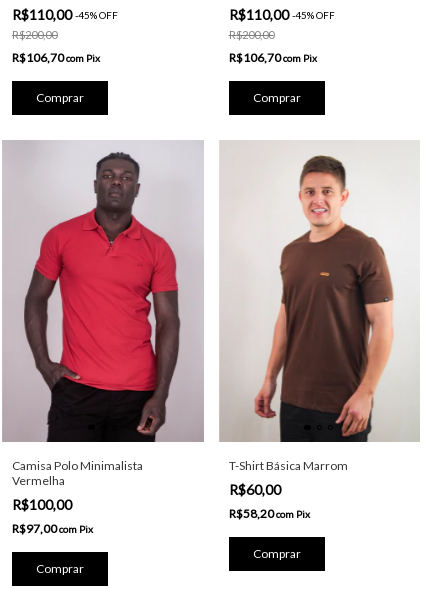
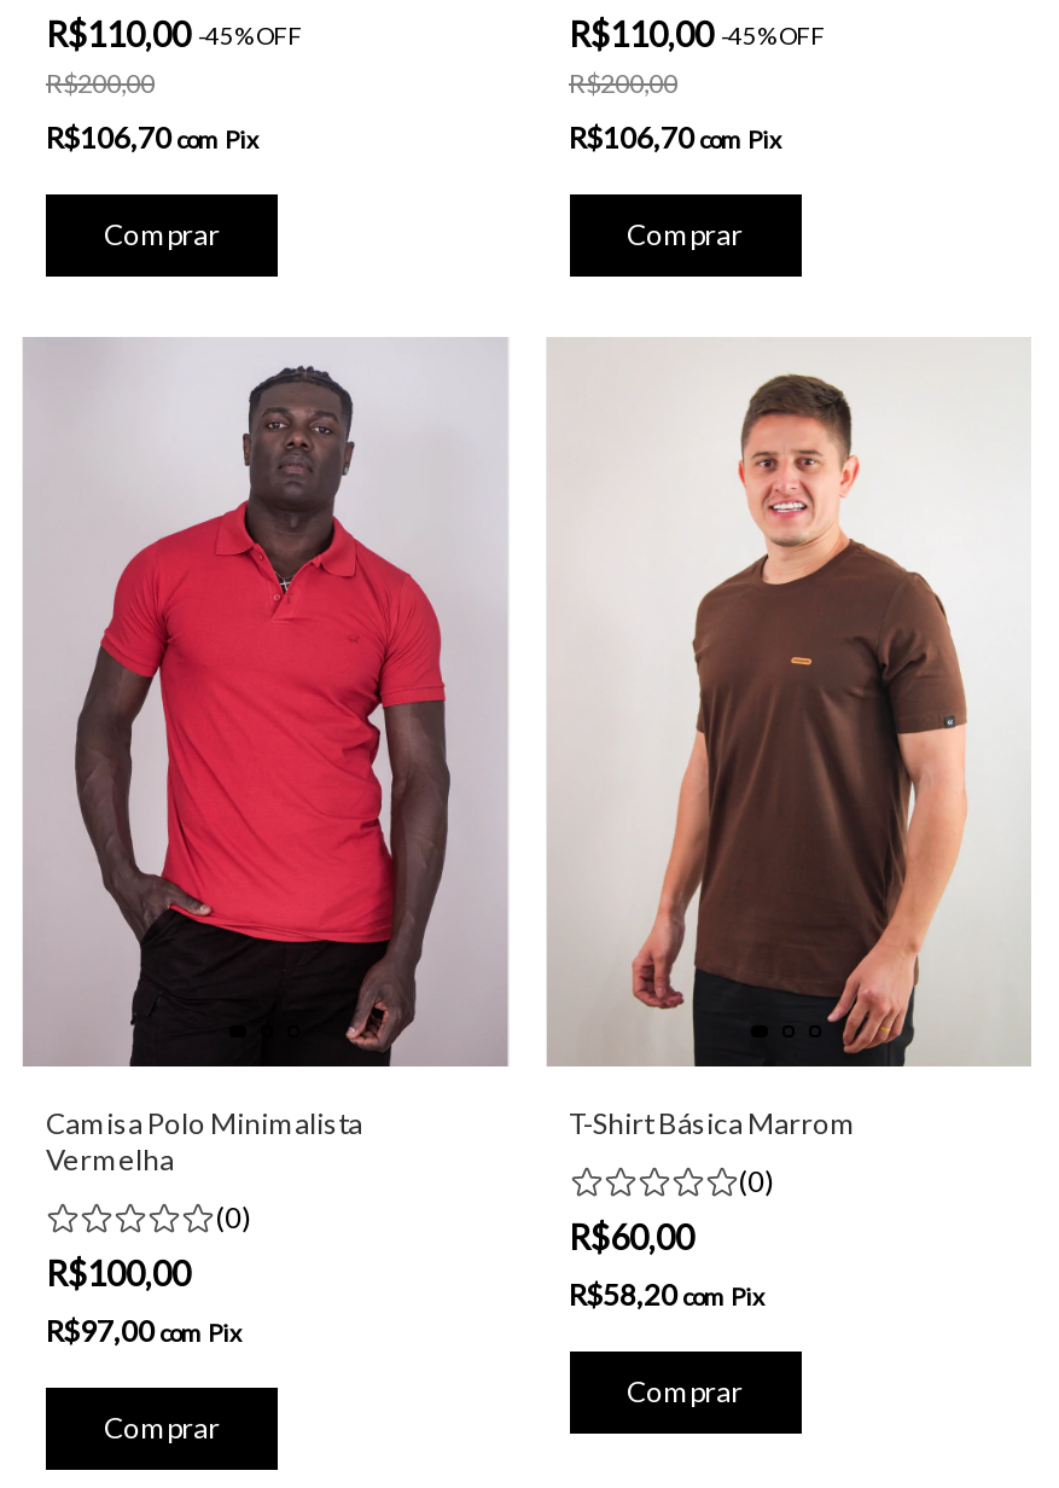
+ (0)

+ (0)
